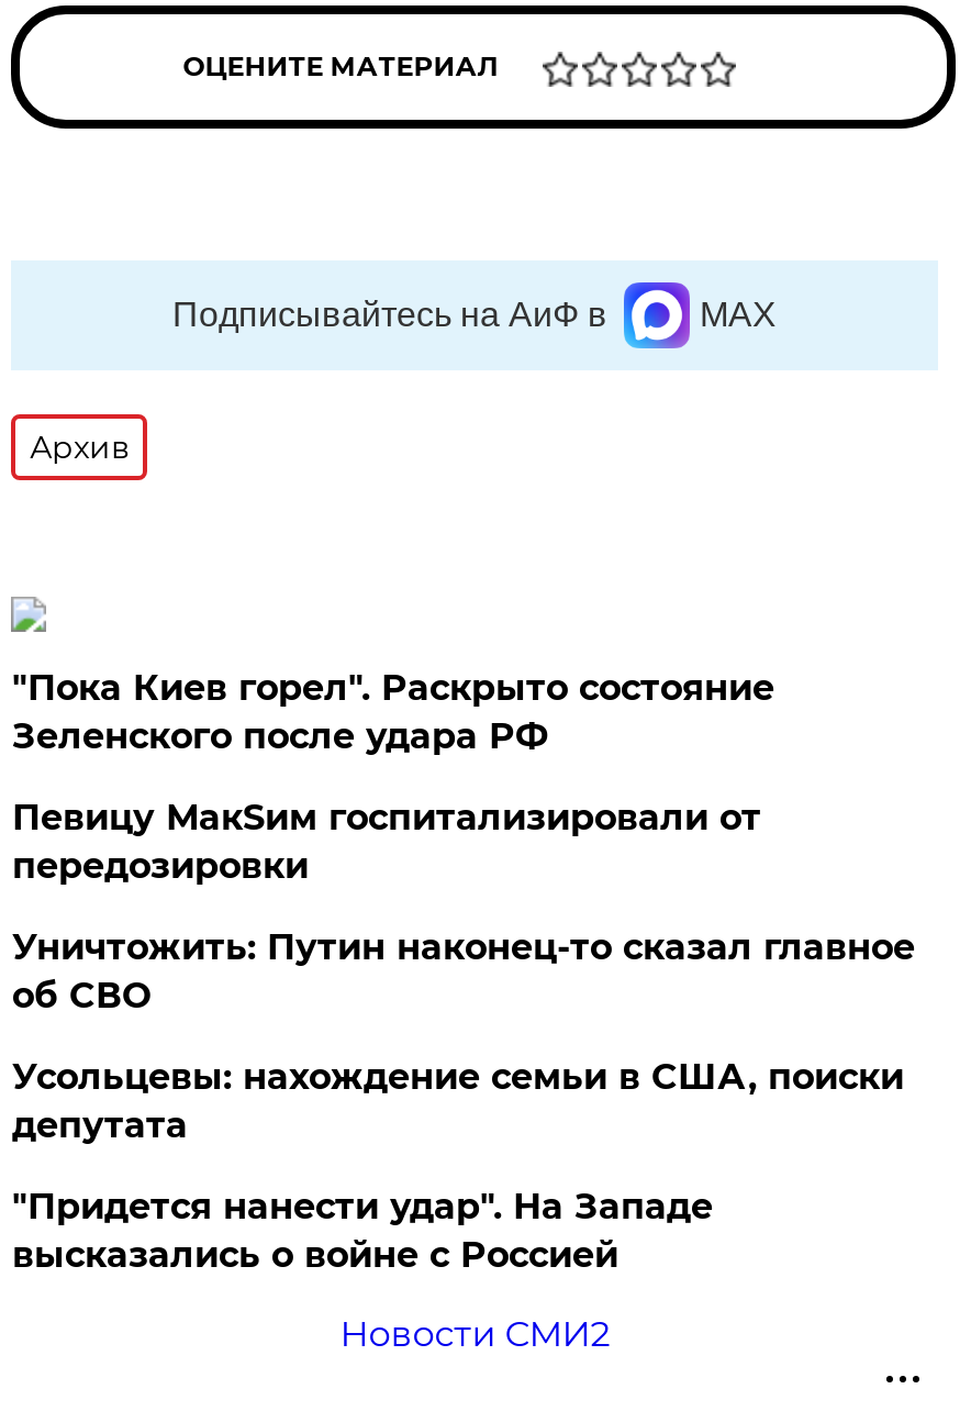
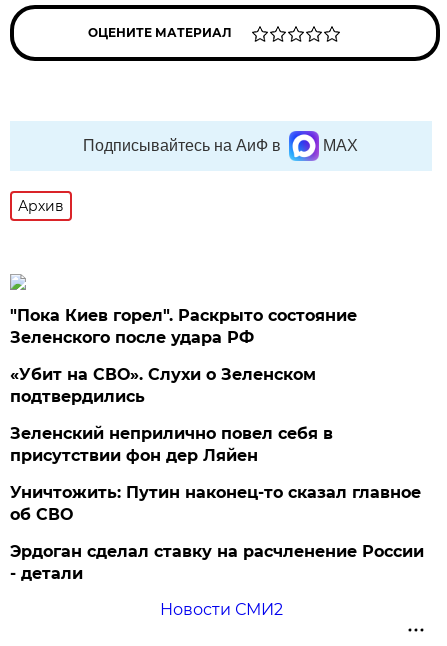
- Певицу МакSим госпитализировали от
- передозировки
+ «Убит на СВО». Слухи о Зеленском
+ подтвердились
+ Зеленский неприлично повел cебя в
+ присутствии фон дер Ляйен

moved down: Уничтожить: Путин наконец-то сказал главное | об СВО

- Усольцевы: нахождение семьи в США, поиски
- депутата
- "Придется нанести удар". На Западе
- высказались о войне с Россией
+ Эрдоган сделал ставку на расчленение России
+ - детали
